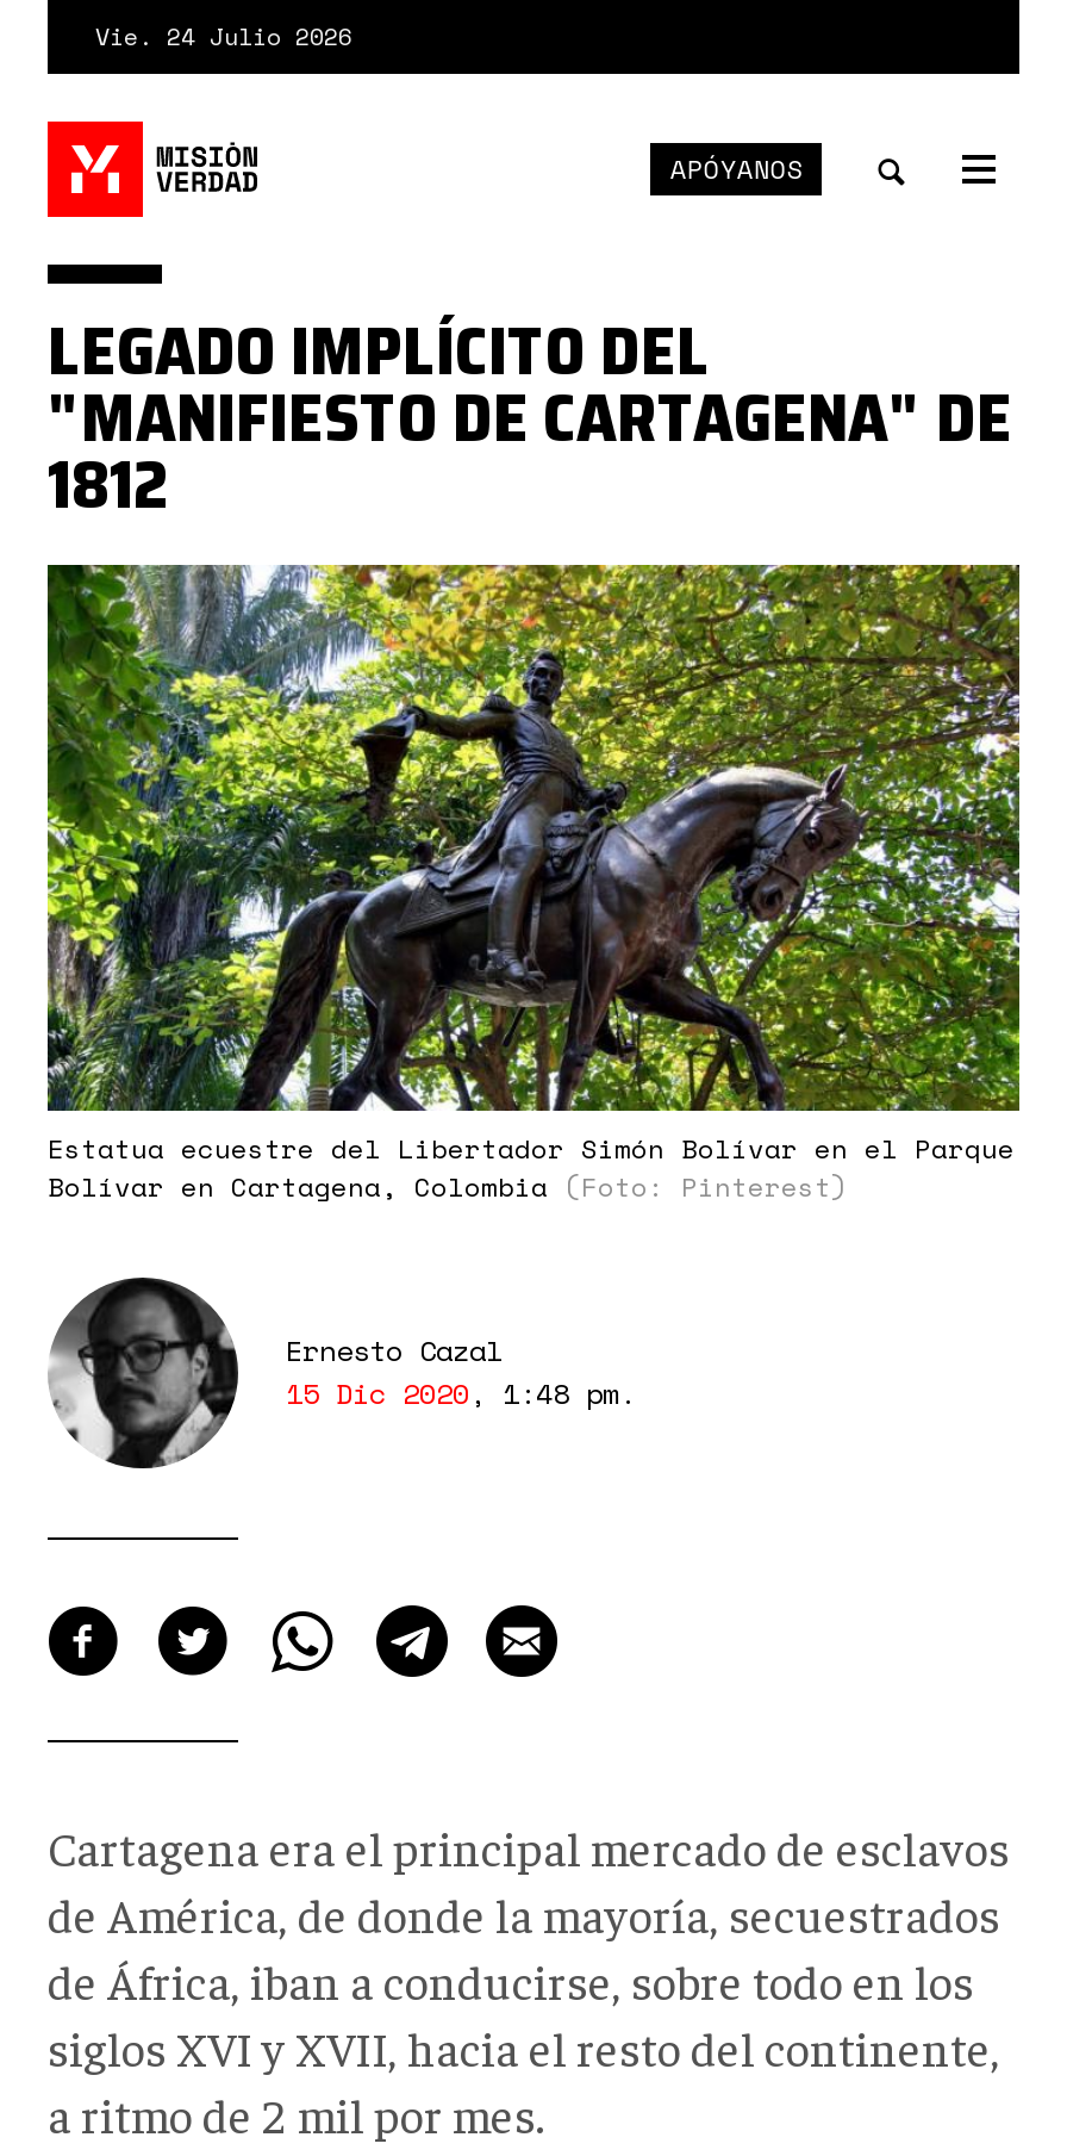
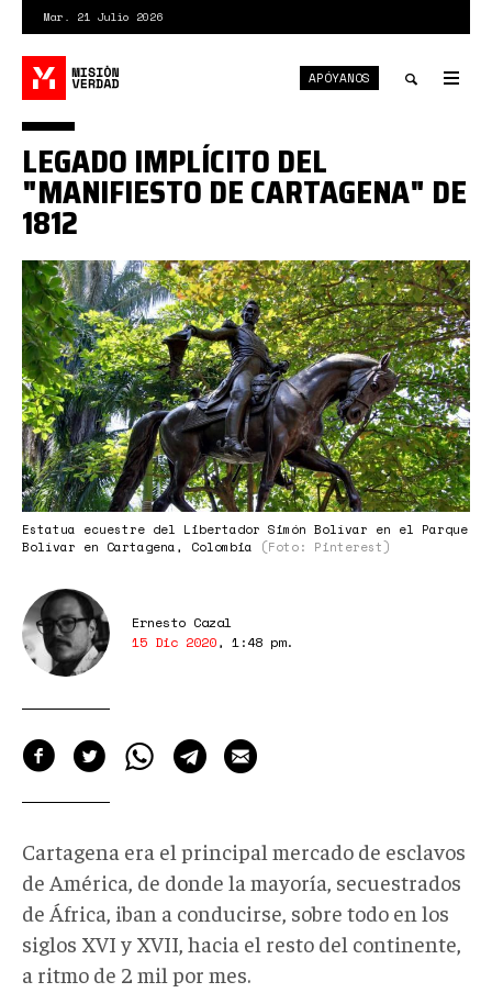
- Vie. 24 Julio 2026
+ Mar. 21 Julio 2026
